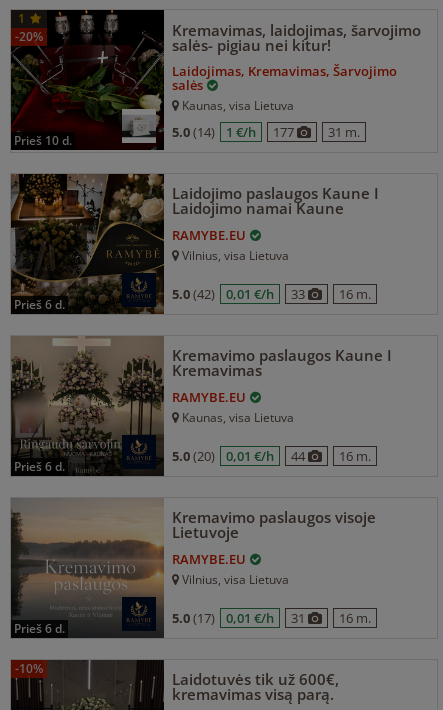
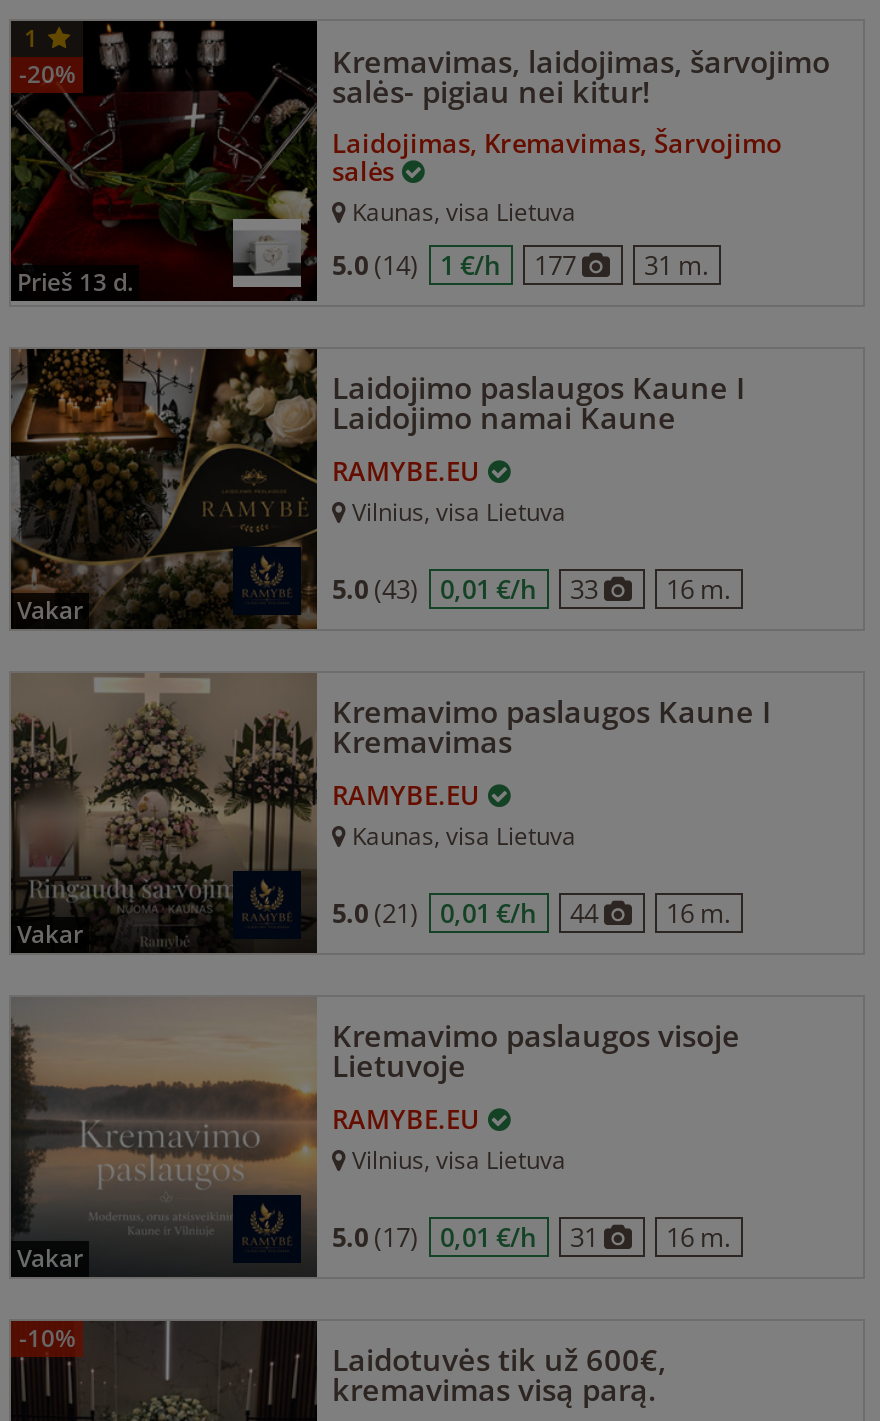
- prieš 10 d.
+ prieš 13 d.

- 5.0 (42) 0,01 €/h 33 16 m.
+ 5.0 (43) 0,01 €/h 33 16 m.

- prieš 6 d.
+ vakar

- 5.0 (20) 0,01 €/h 44 16 m.
+ 5.0 (21) 0,01 €/h 44 16 m.

- prieš 6 d.
+ vakar

- prieš 6 d.
+ vakar
